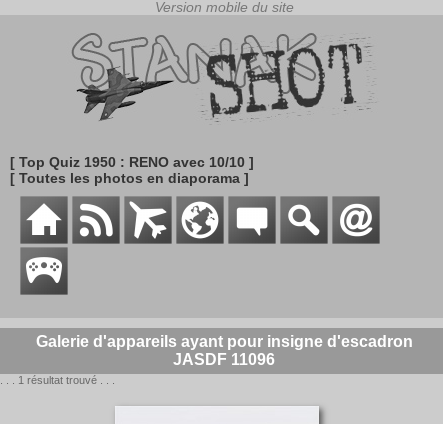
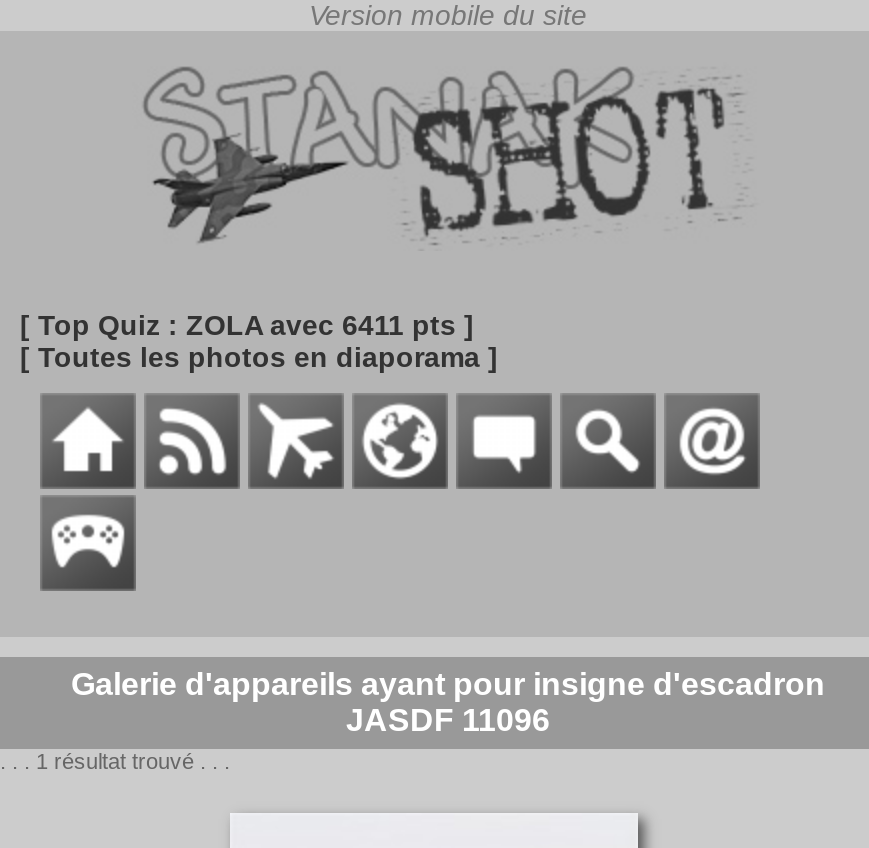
- [ Top Quiz 1950 : RENO avec 10/10 ]
+ [ Top Quiz : ZOLA avec 6411 pts ]
